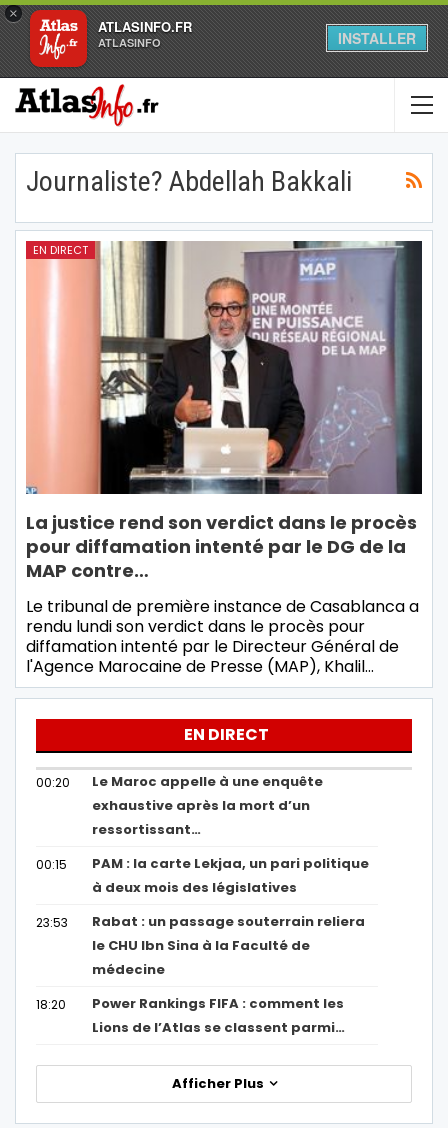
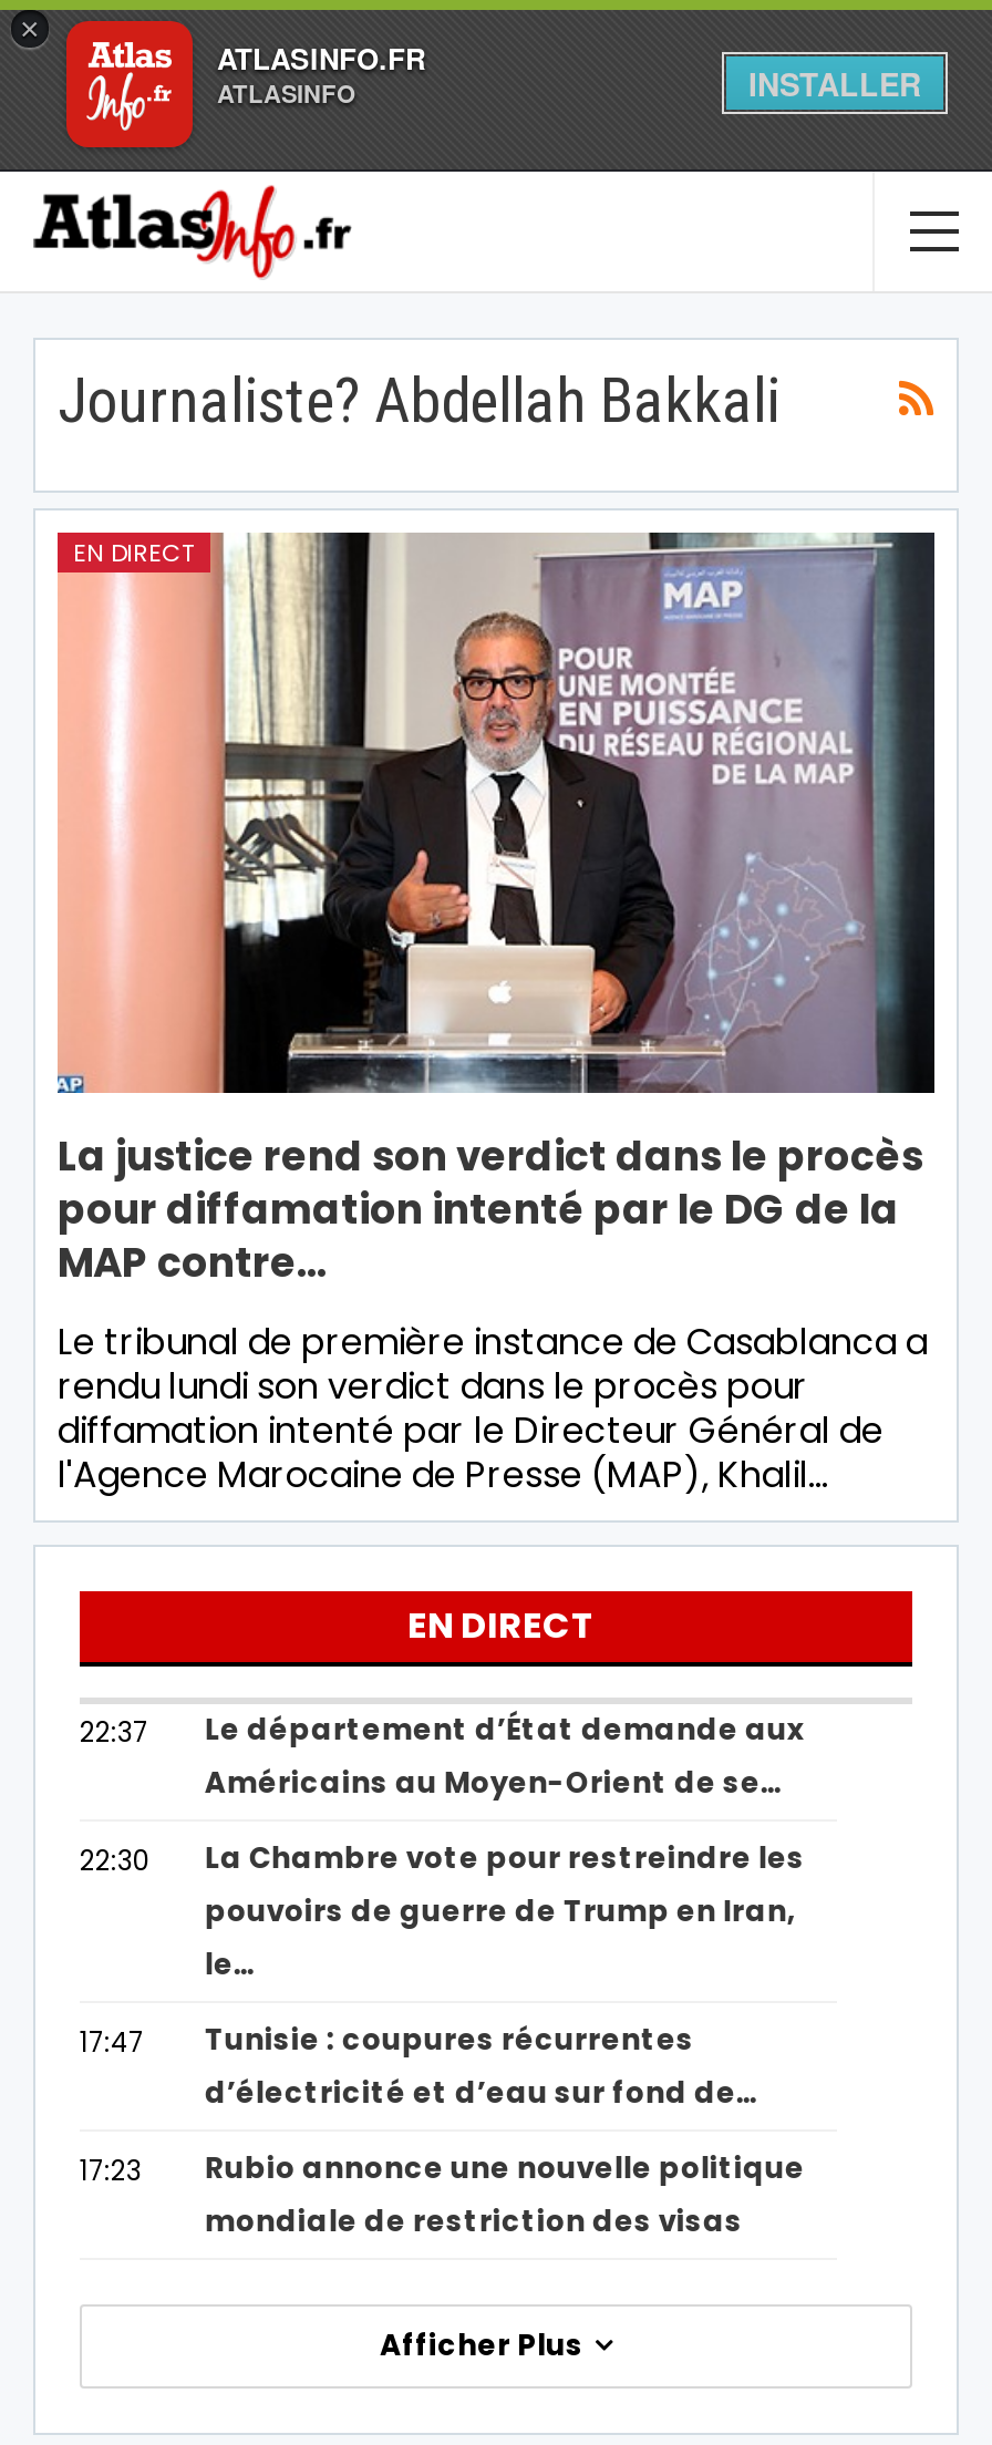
- 00:20
- Le Maroc appelle à une enquête
- exhaustive après la mort d’un
- ressortissant…
+ 22:37
+ Le département d’État demande aux
+ Américains au Moyen-Orient de se…

- 00:15
- PAM : la carte Lekjaa, un pari politique
- à deux mois des législatives
+ 22:30
+ La Chambre vote pour restreindre les
+ pouvoirs de guerre de Trump en Iran,
+ le…

- 23:53
- Rabat : un passage souterrain reliera
- le CHU Ibn Sina à la Faculté de
- médecine
+ 17:47
+ Tunisie : coupures récurrentes
+ d’électricité et d’eau sur fond de…

- 18:20
- Power Rankings FIFA : comment les
- Lions de l’Atlas se classent parmi…
+ 17:23
+ Rubio annonce une nouvelle politique
+ mondiale de restriction des visas
